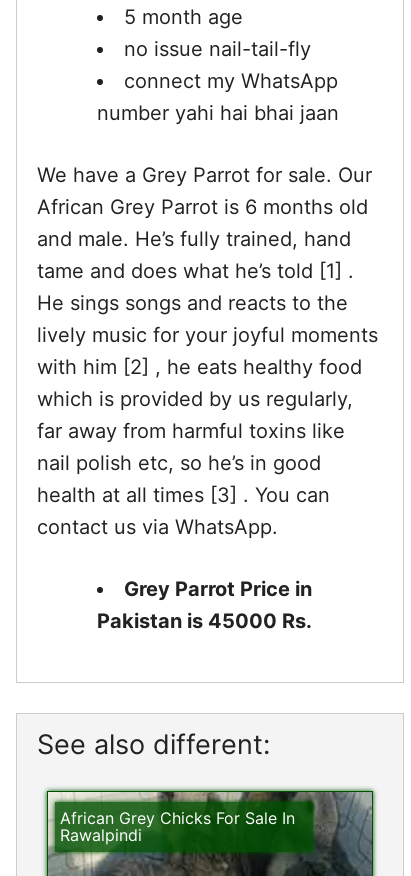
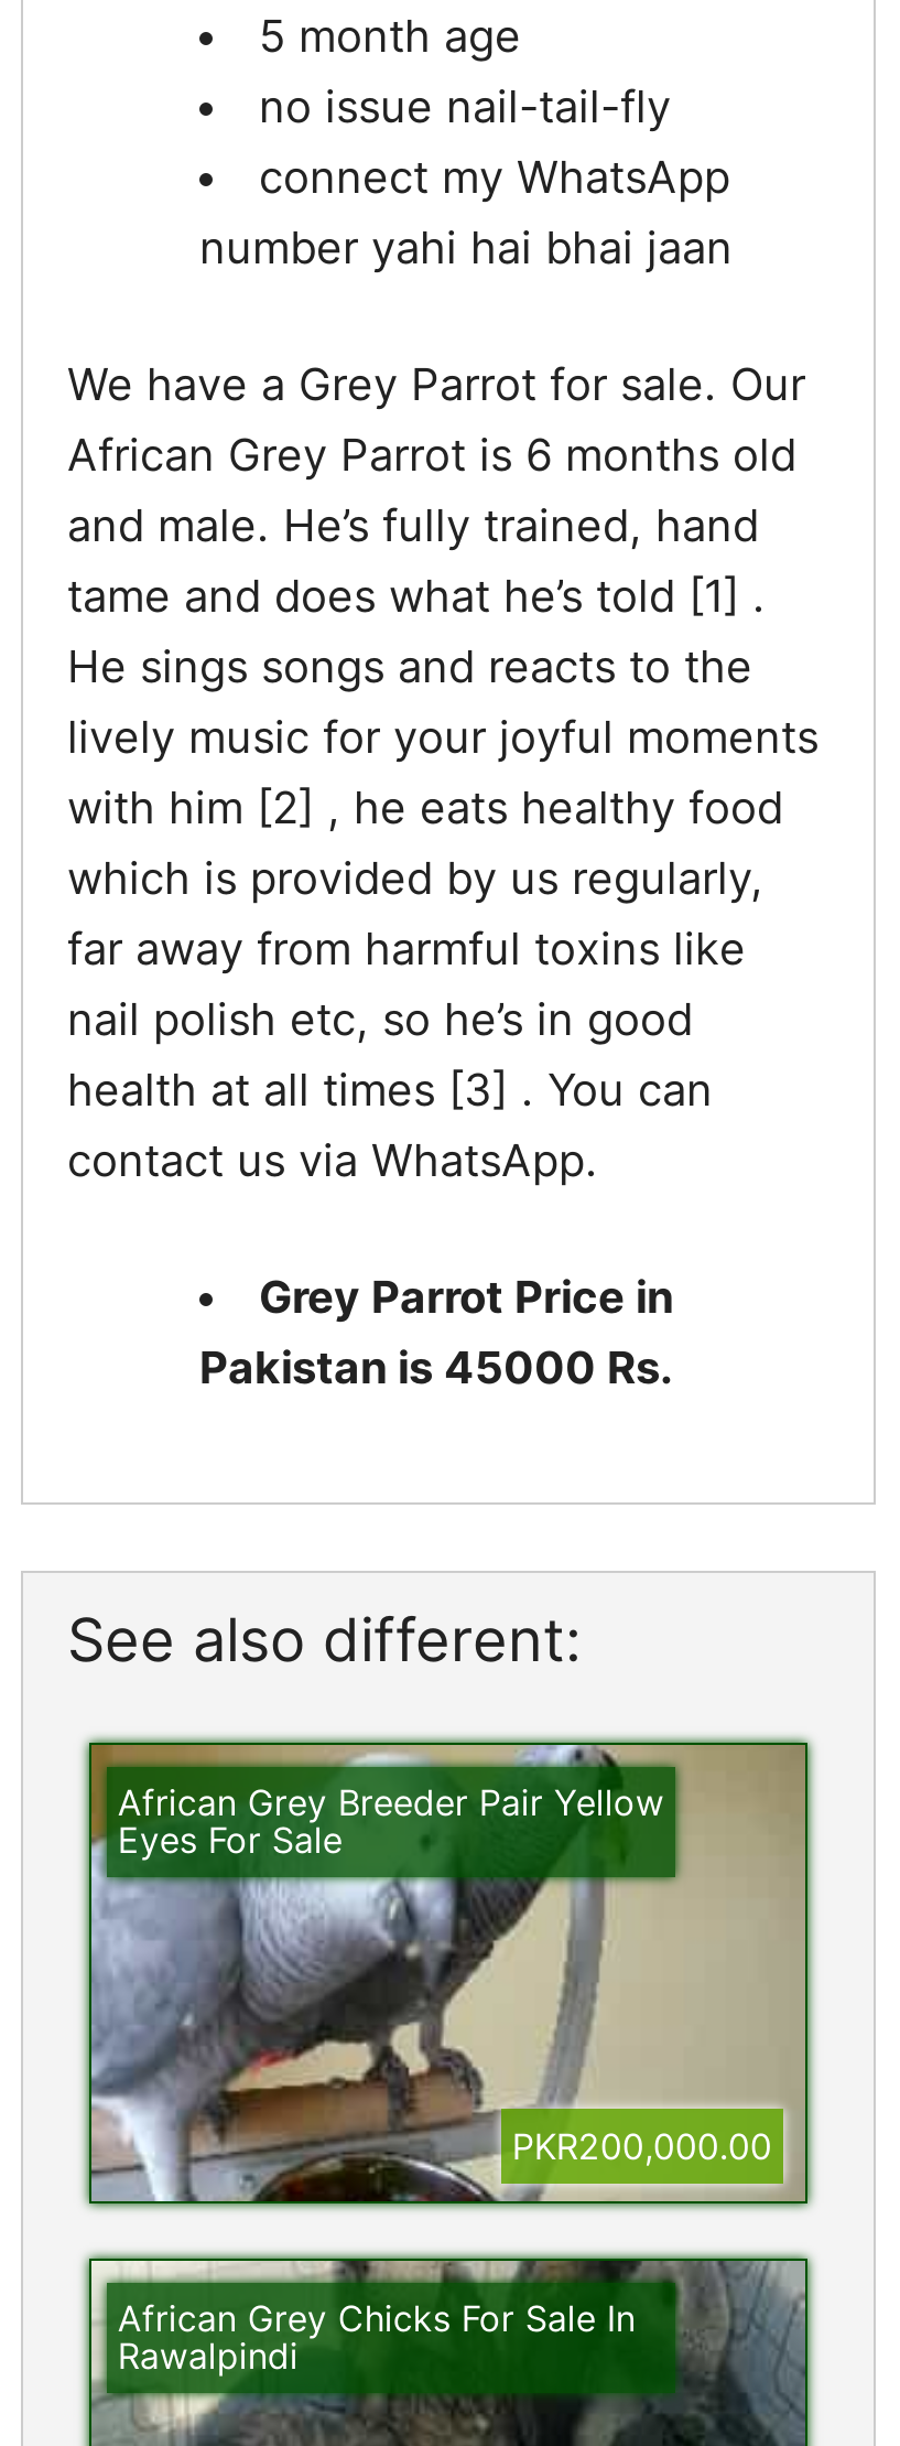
+ [image]
+ African Grey Breeder Pair Yellow
+ Eyes For Sale

+ PKR200,000.00
